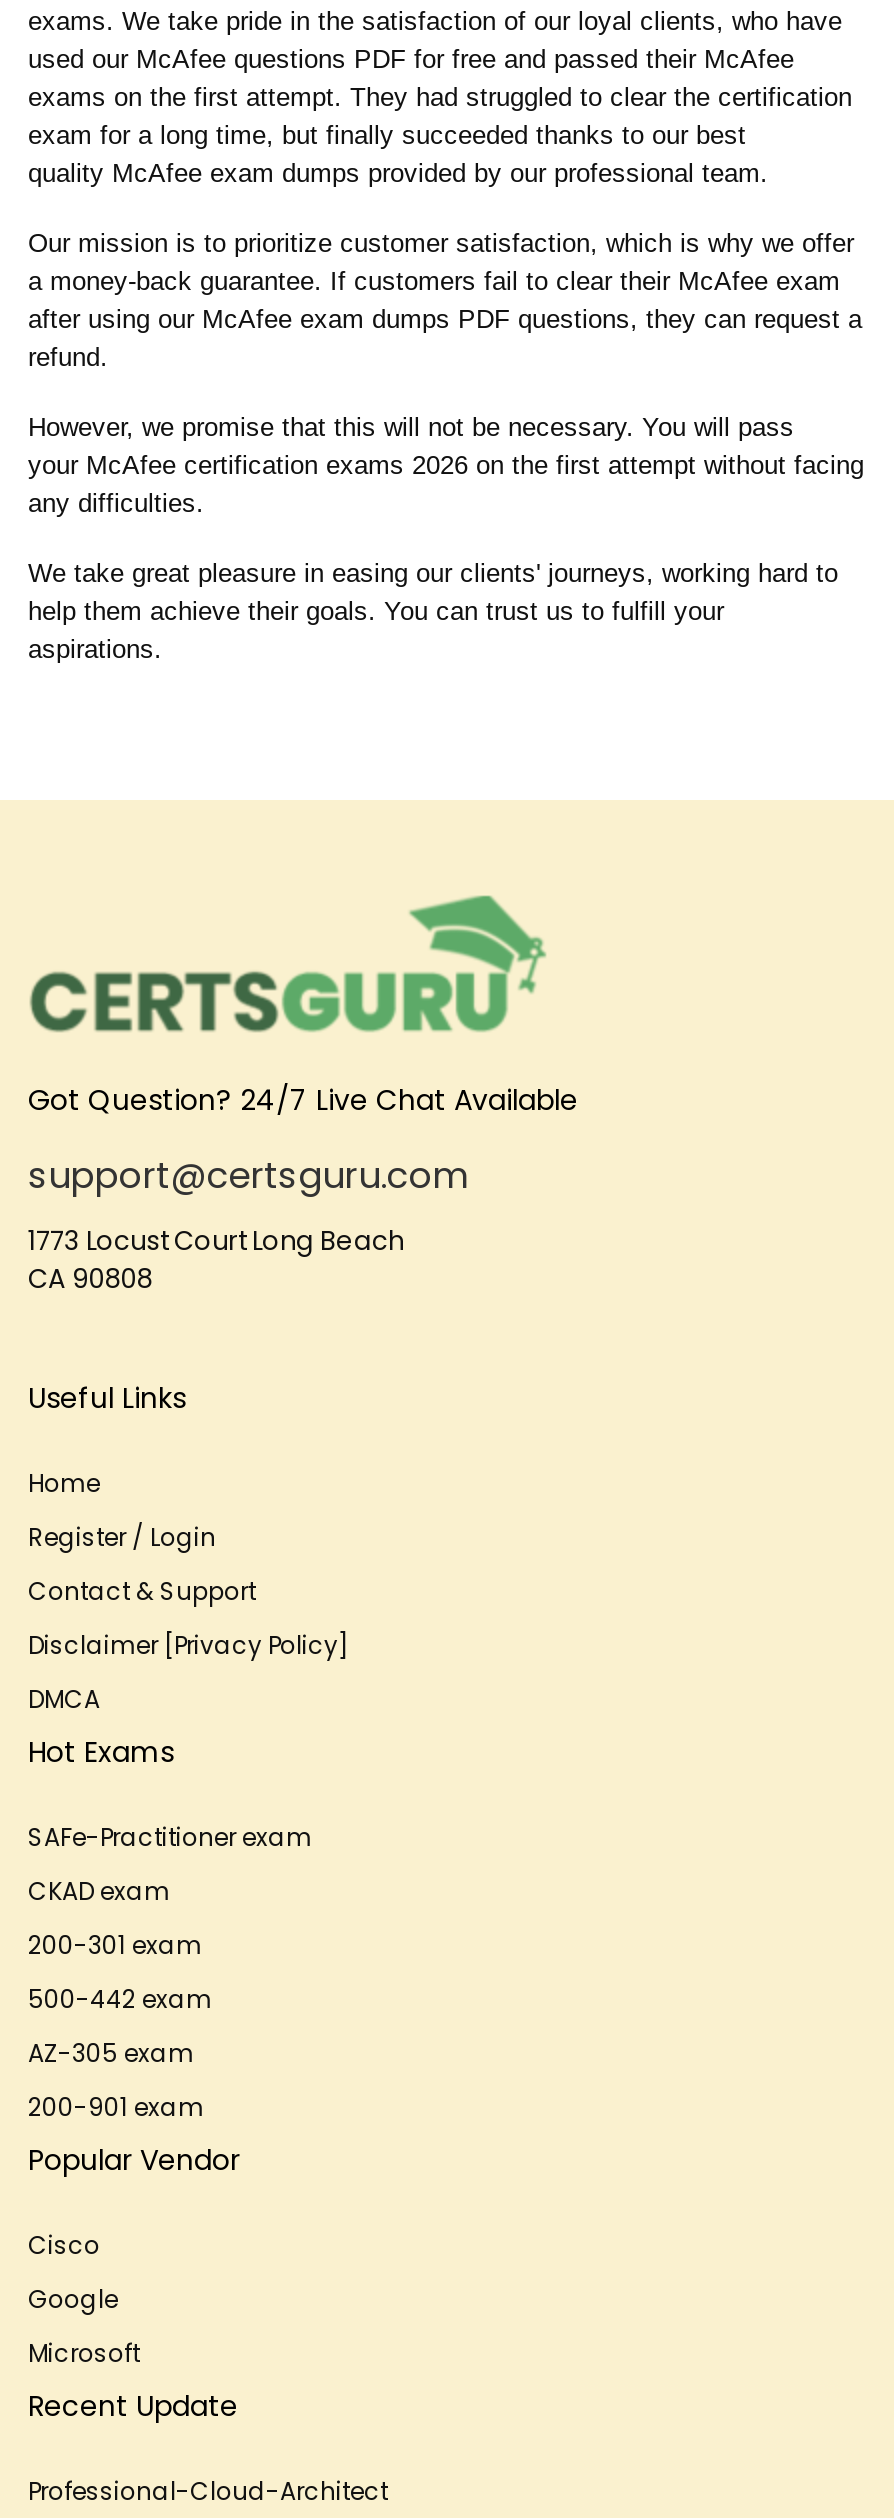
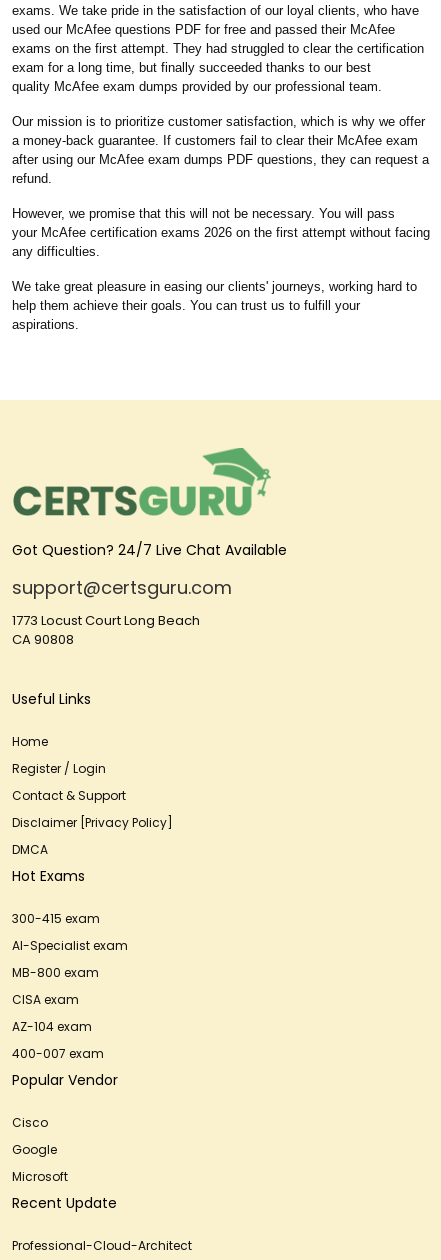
- SAFe-Practitioner exam
+ 300-415 exam

- CKAD exam
+ AI-Specialist exam

- 200-301 exam
+ MB-800 exam

- 500-442 exam
+ CISA exam

- AZ-305 exam
+ AZ-104 exam

- 200-901 exam
+ 400-007 exam
